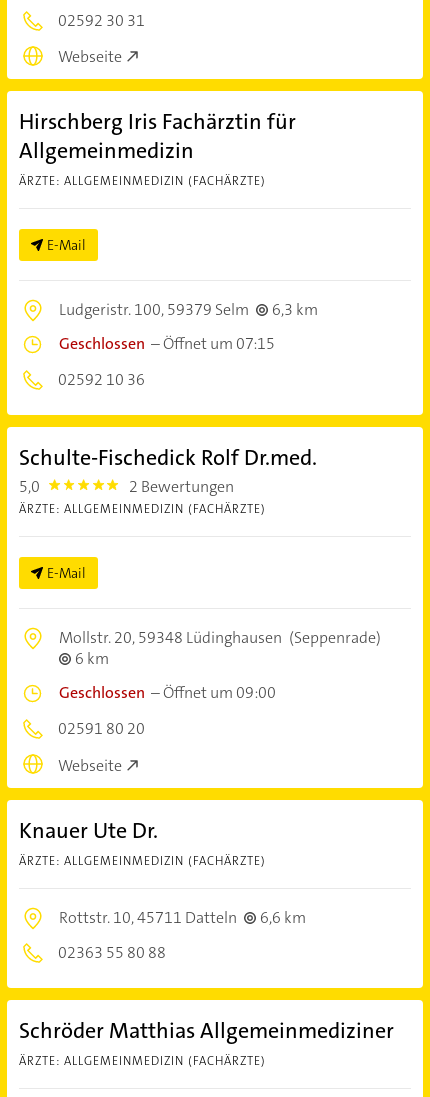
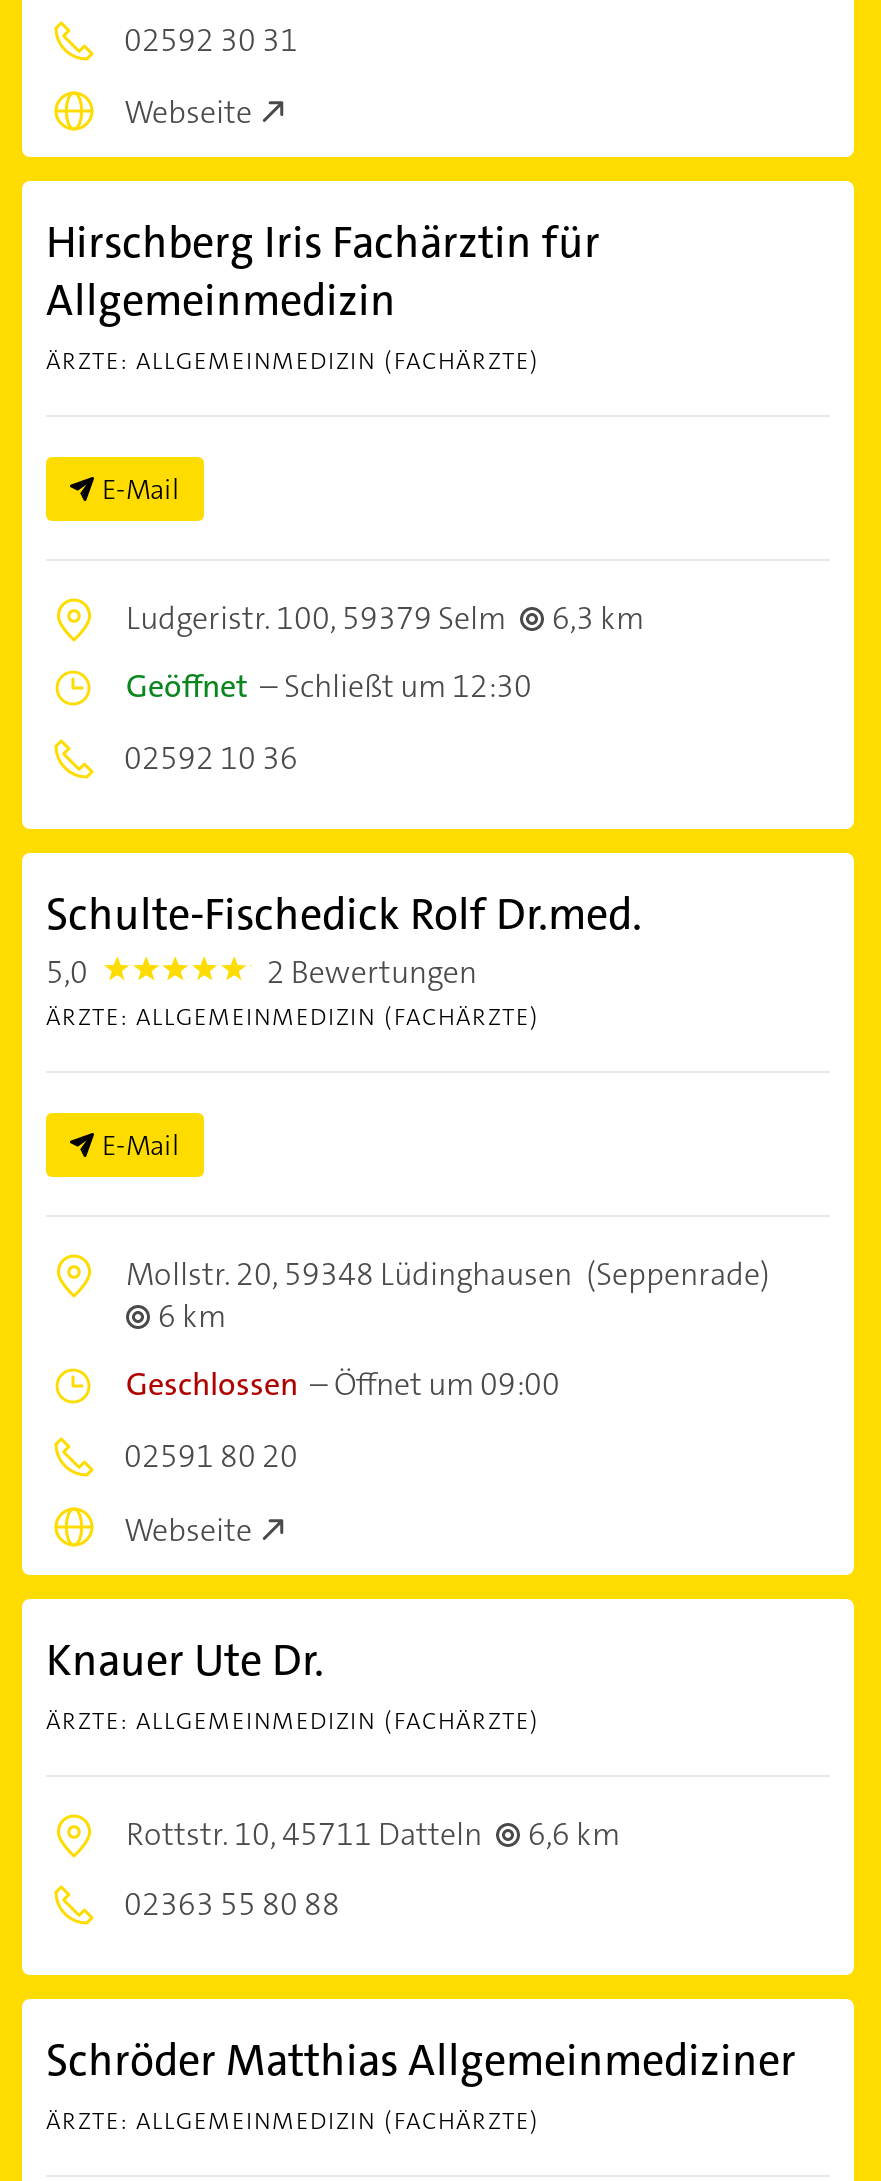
- Geschlossen – Öffnet um 07:15
+ Geöffnet – Schließt um 12:30
